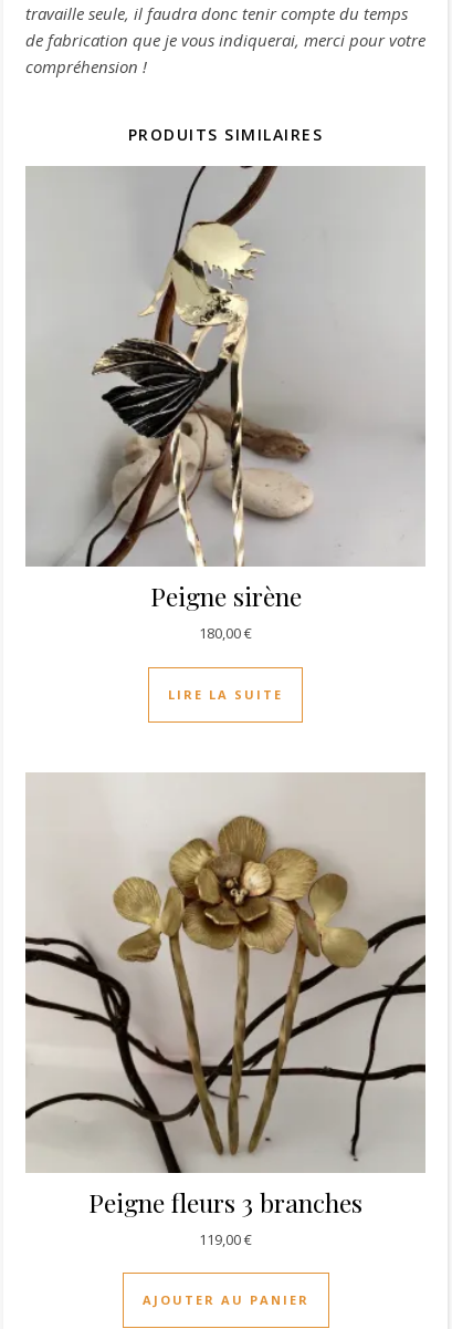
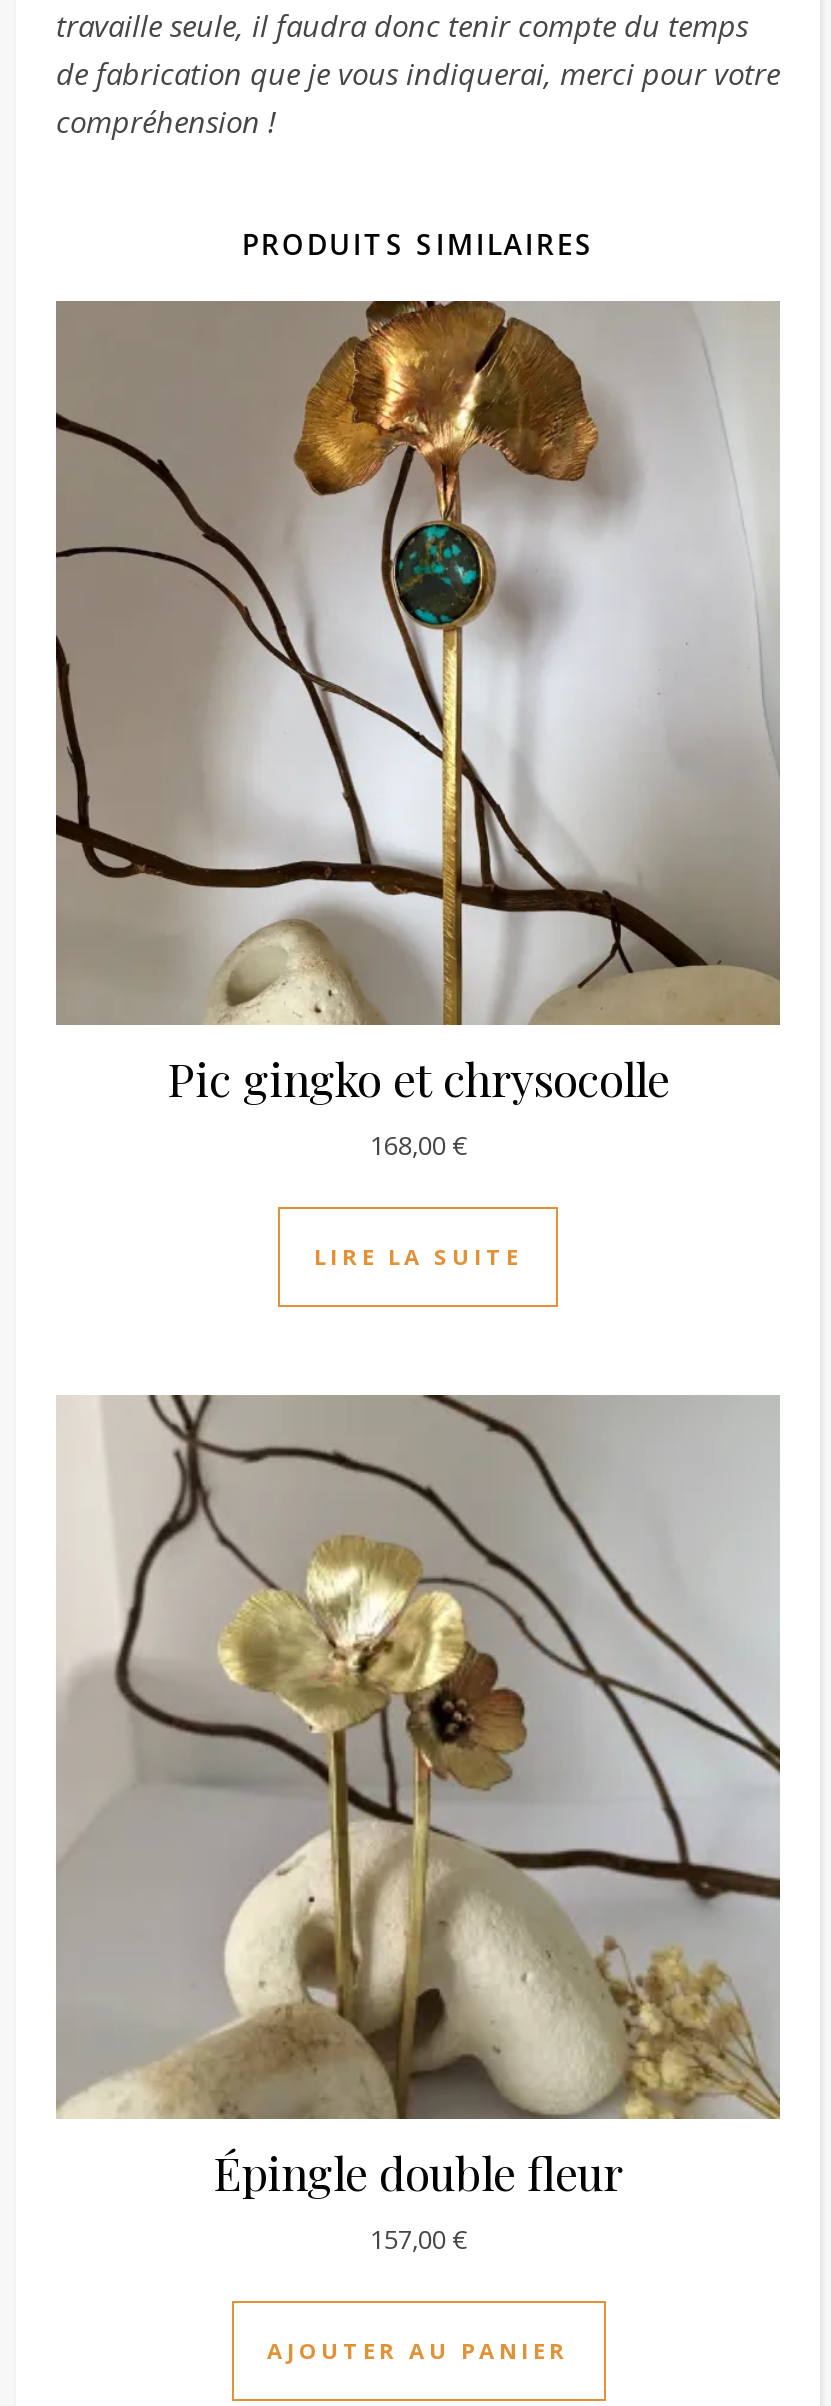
- [image]
- Peigne sirène
- 180,00 €
+ [image]
+ Pic gingko et chrysocolle
+ 168,00 €

- [image]
- Peigne fleurs 3 branches
- 119,00 €
+ [image]
+ Épingle double fleur
+ 157,00 €
